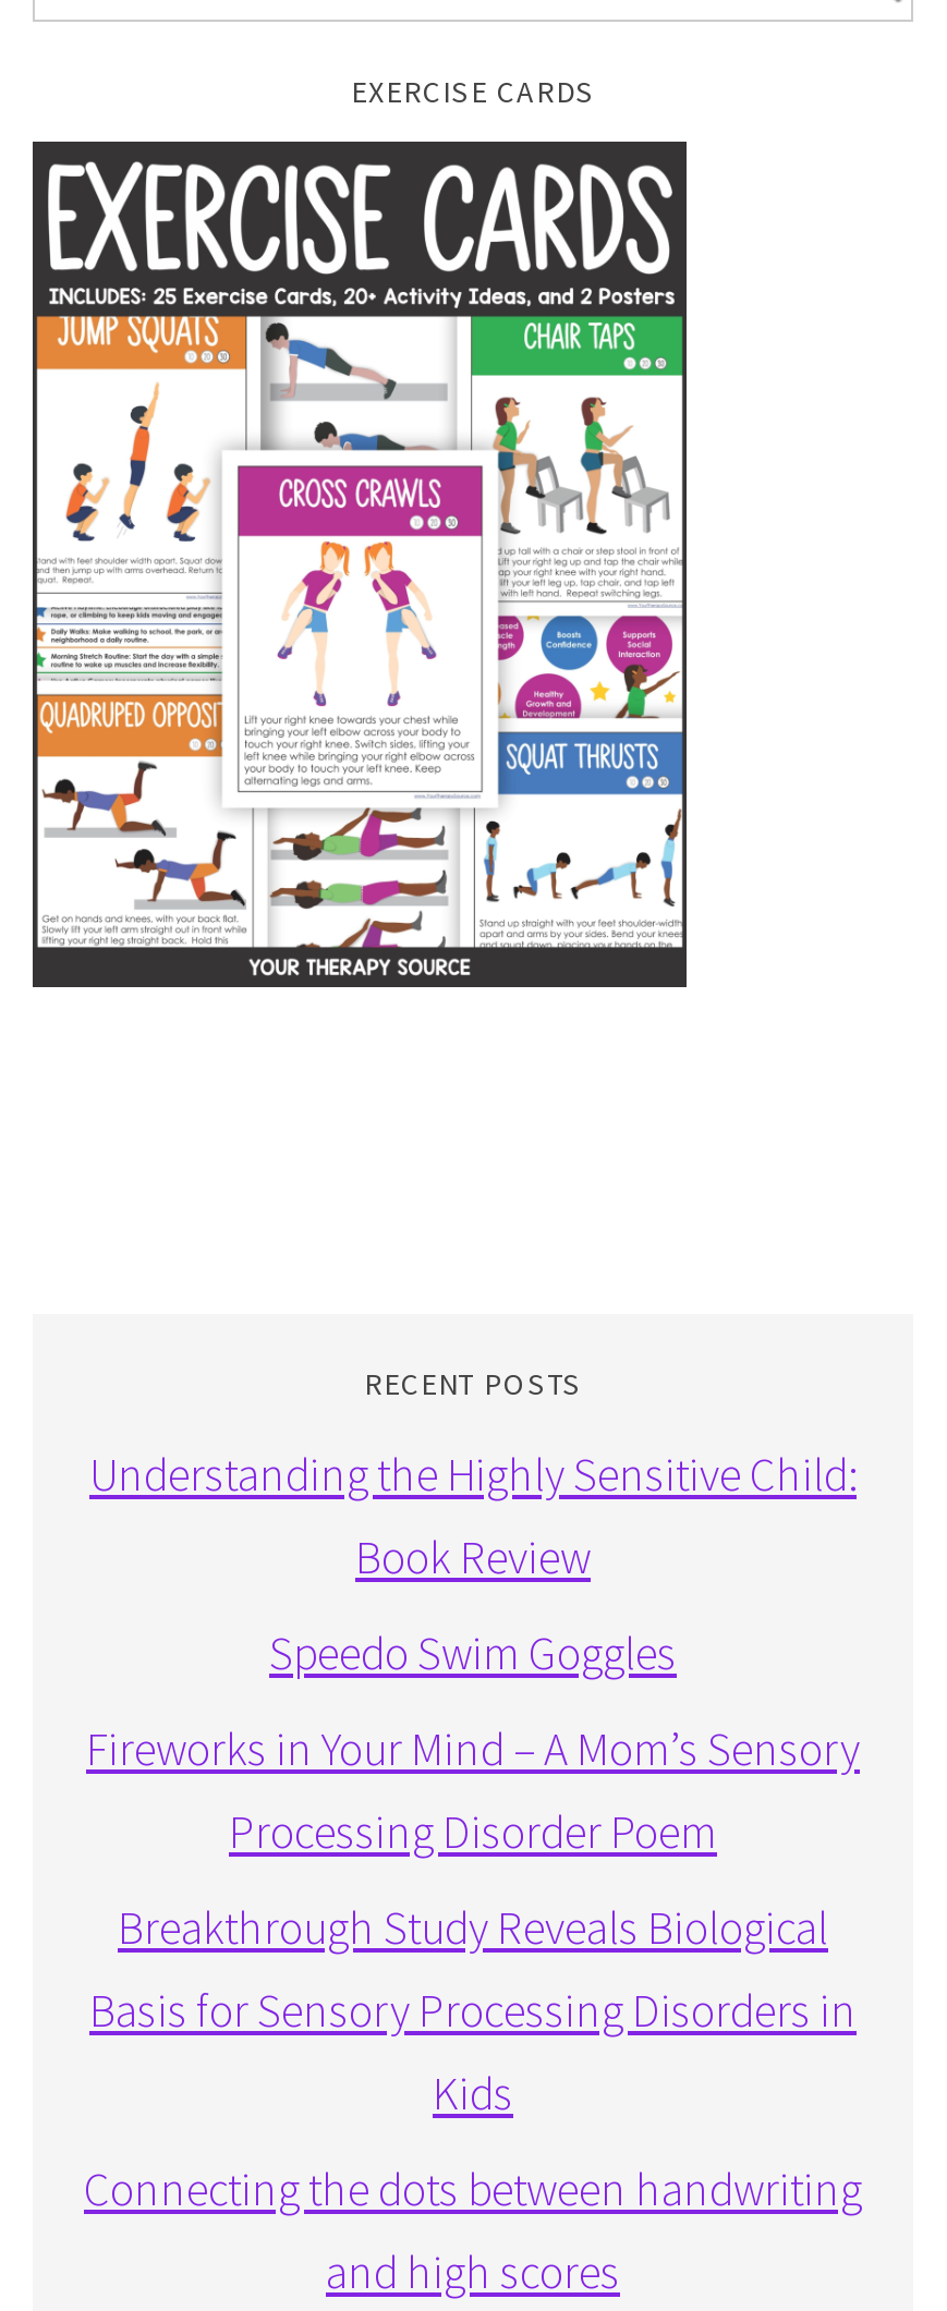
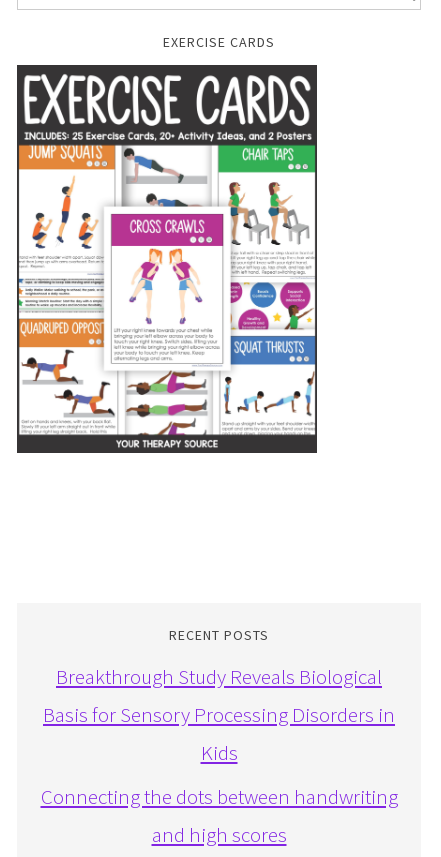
- Understanding the Highly Sensitive Child:
- Book Review
- Speedo Swim Goggles
- Fireworks in Your Mind – A Mom’s Sensory
- Processing Disorder Poem
